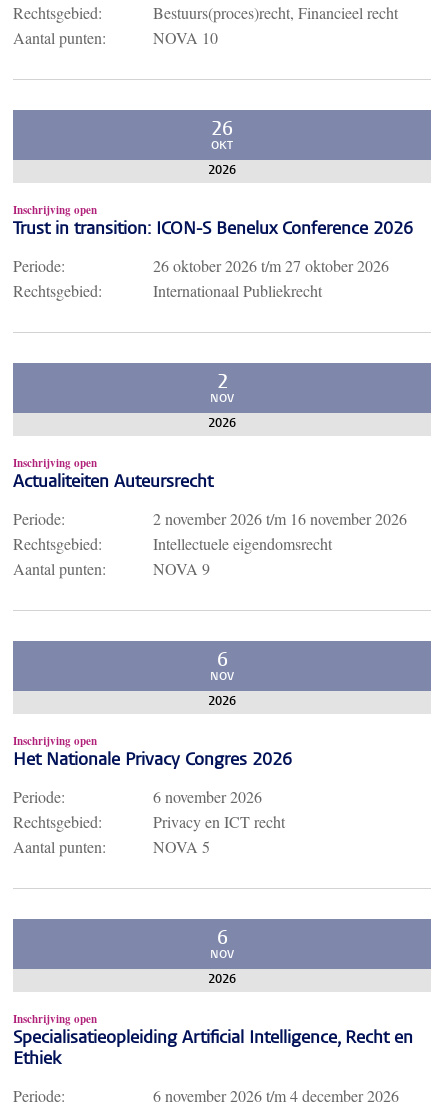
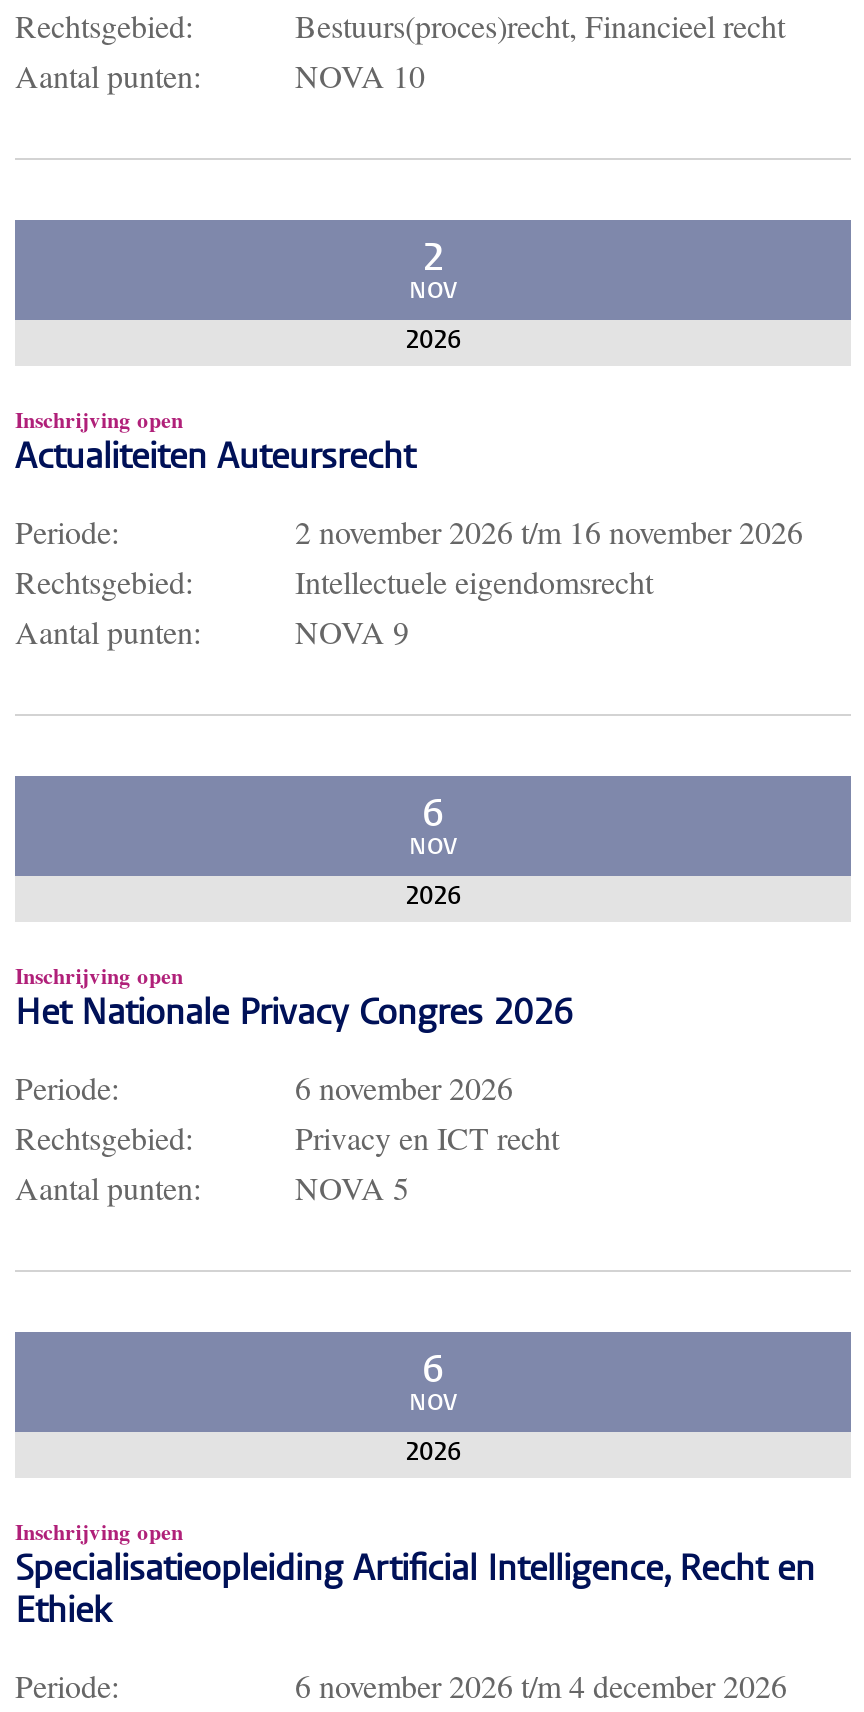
- 26
- OKT
- 2026
- Inschrijving open
- Trust in transition: ICON-S Benelux Conference 2026
- Periode:
- 26 oktober 2026 t/m 27 oktober 2026
- Rechtsgebied:
- Internationaal Publiekrecht
